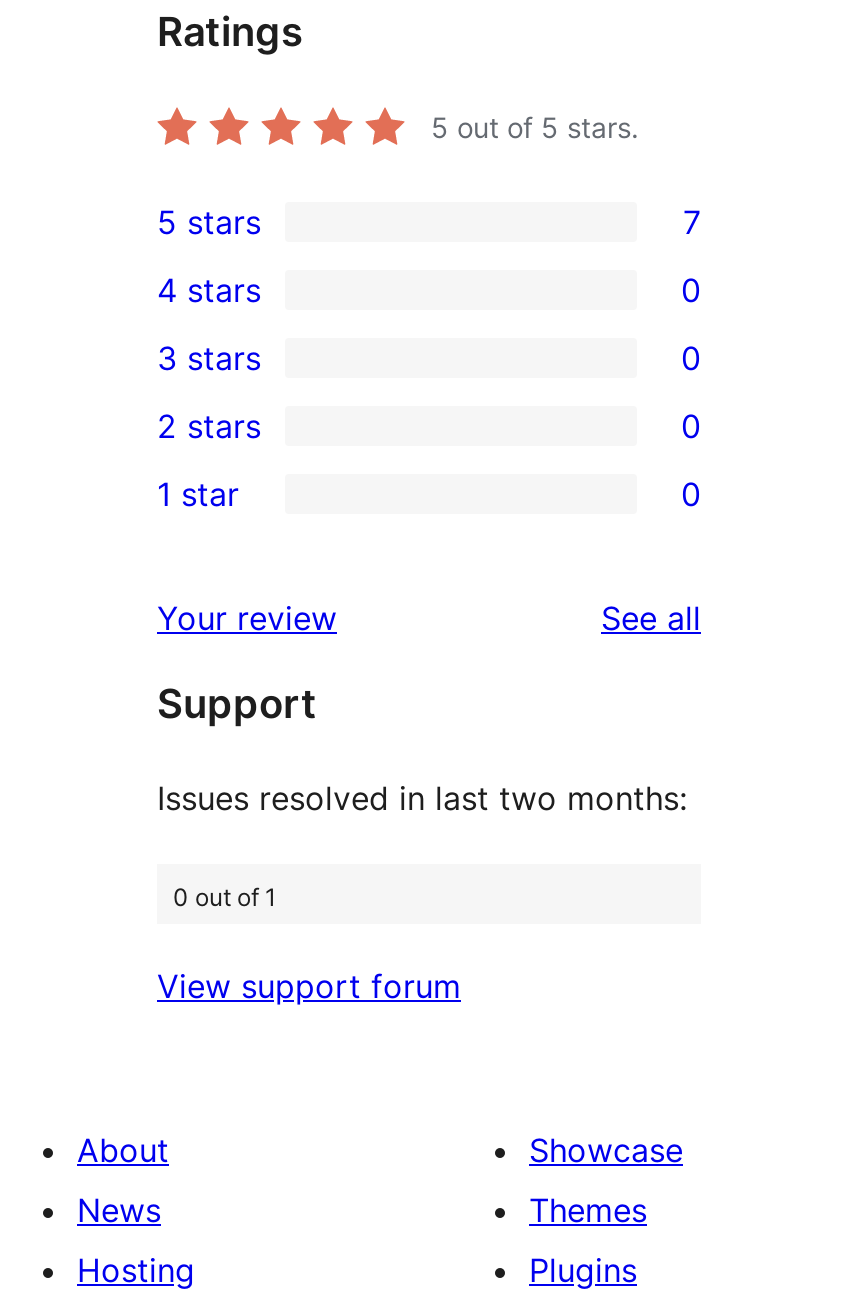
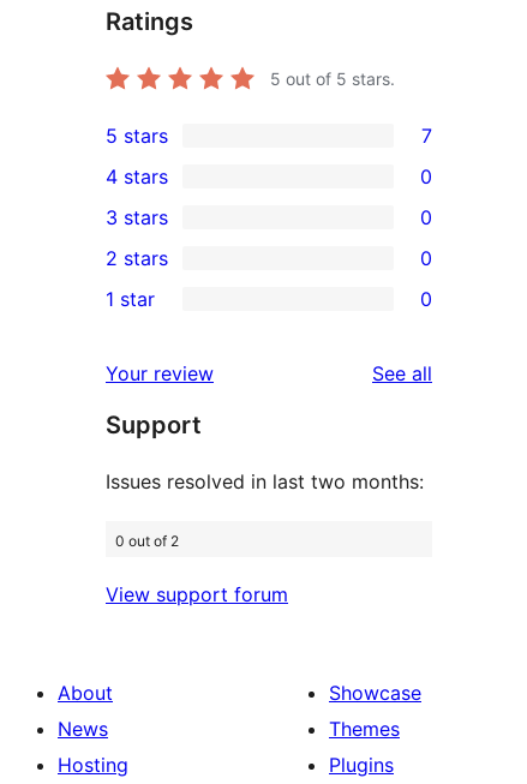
- 0 out of 1
+ 0 out of 2
